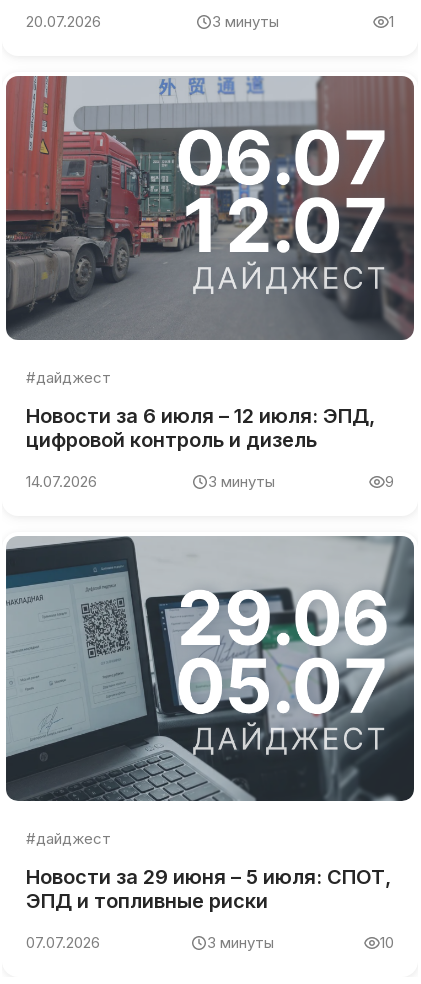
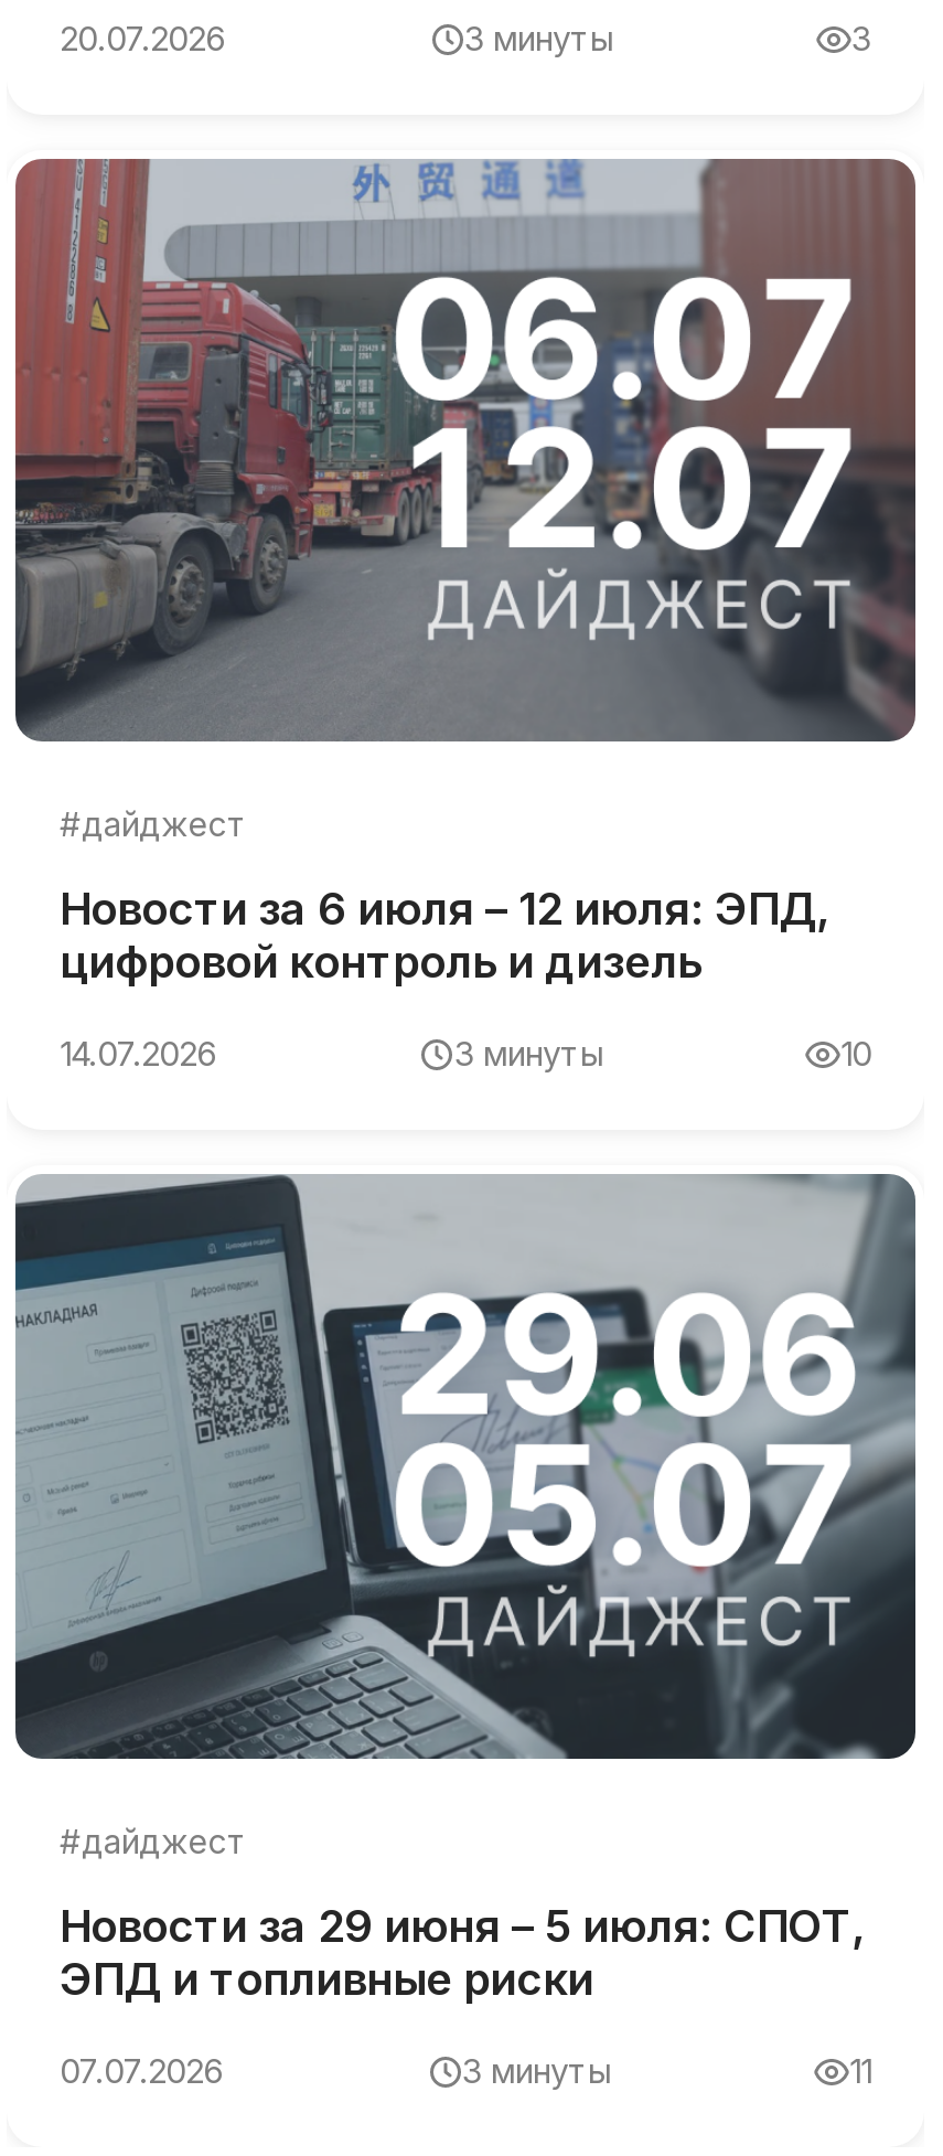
- 1
+ 3

- 9
+ 10

- 10
+ 11
